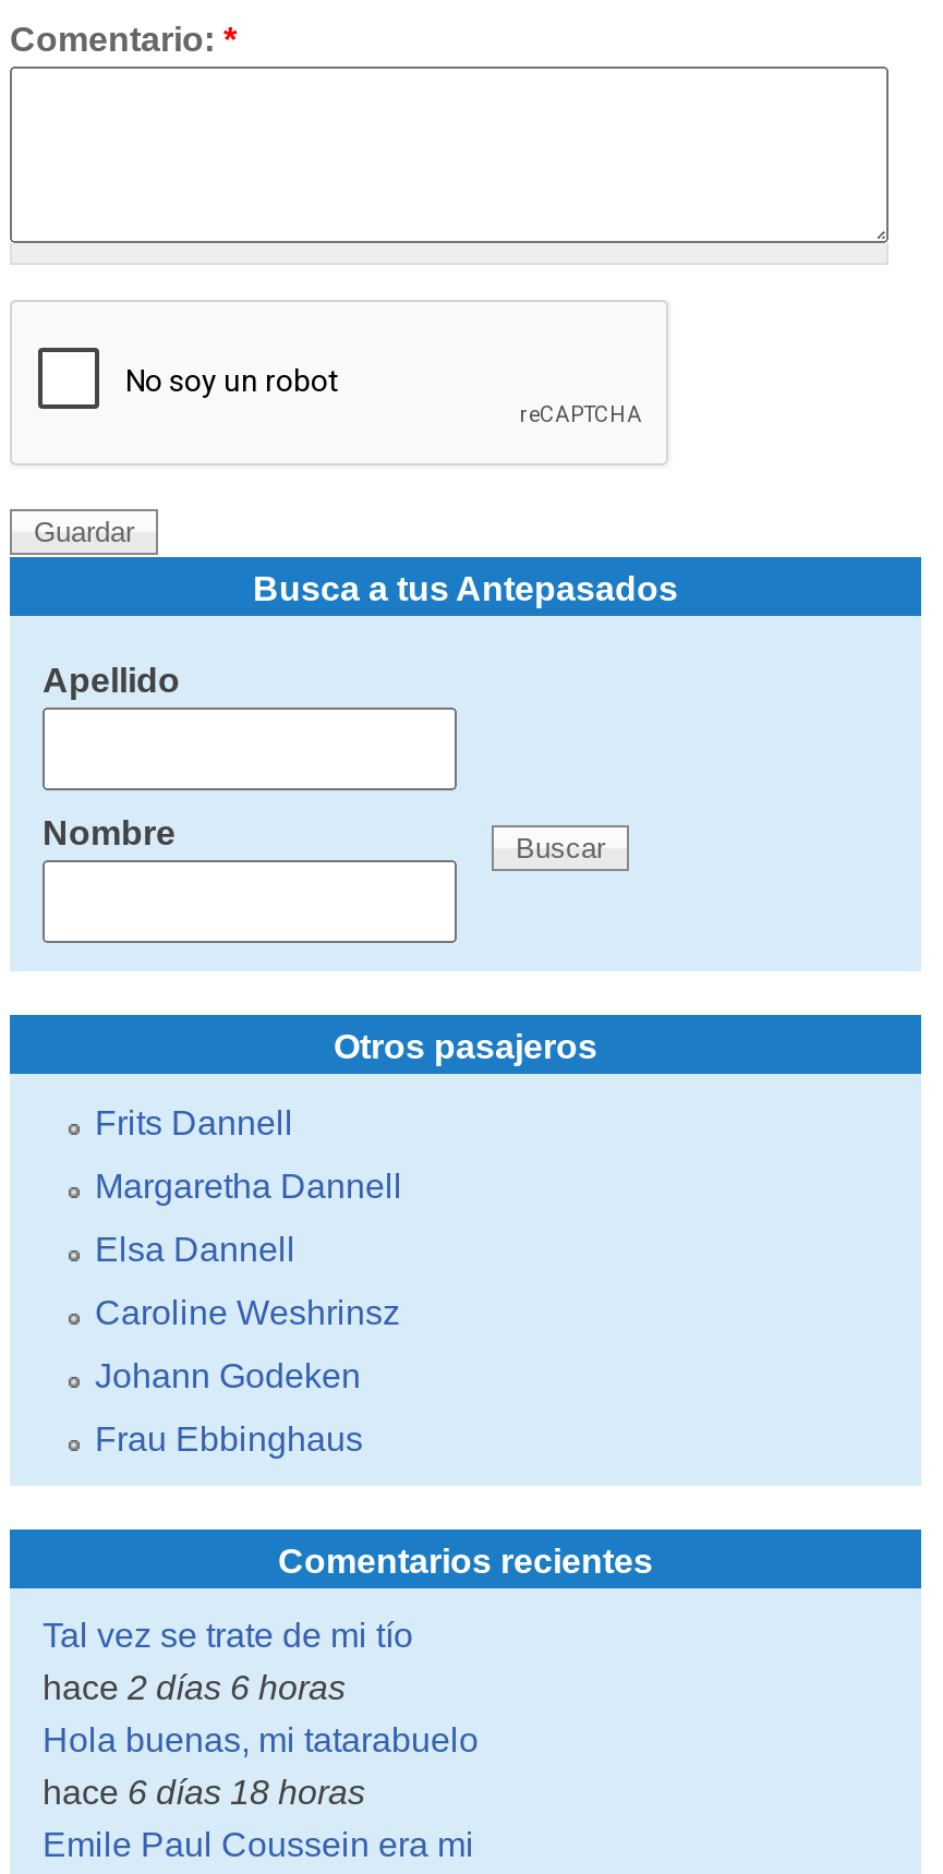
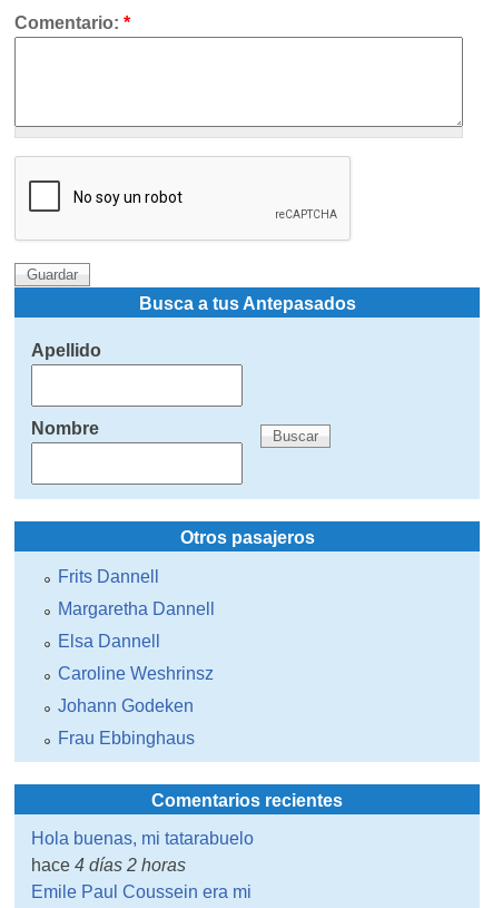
- Tal vez se trate de mi tío
- hace 2 días 6 horas

- hace 6 días 18 horas
+ hace 4 días 2 horas
